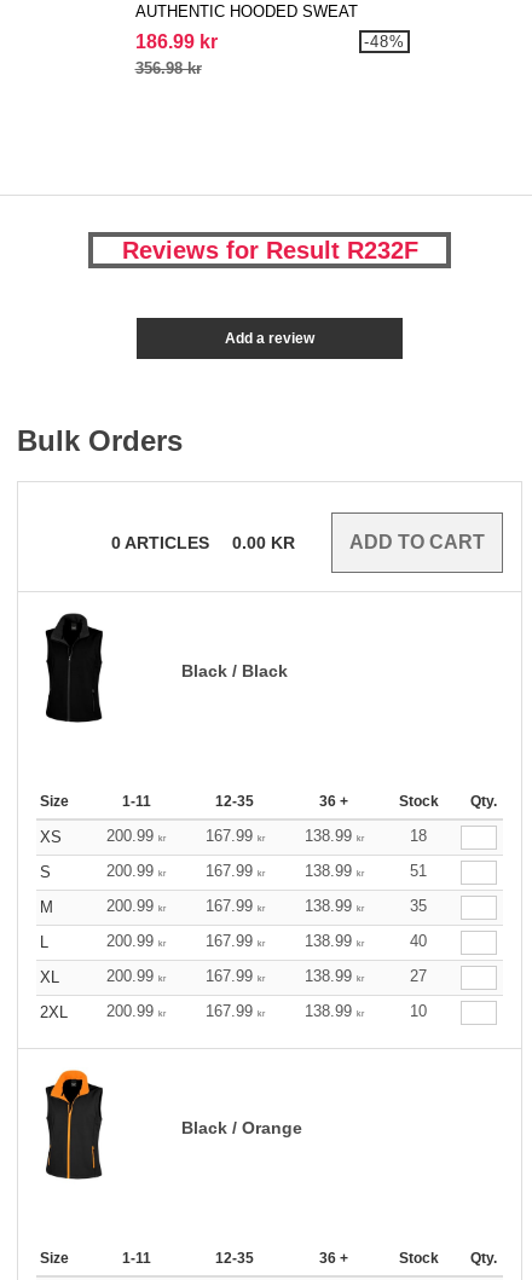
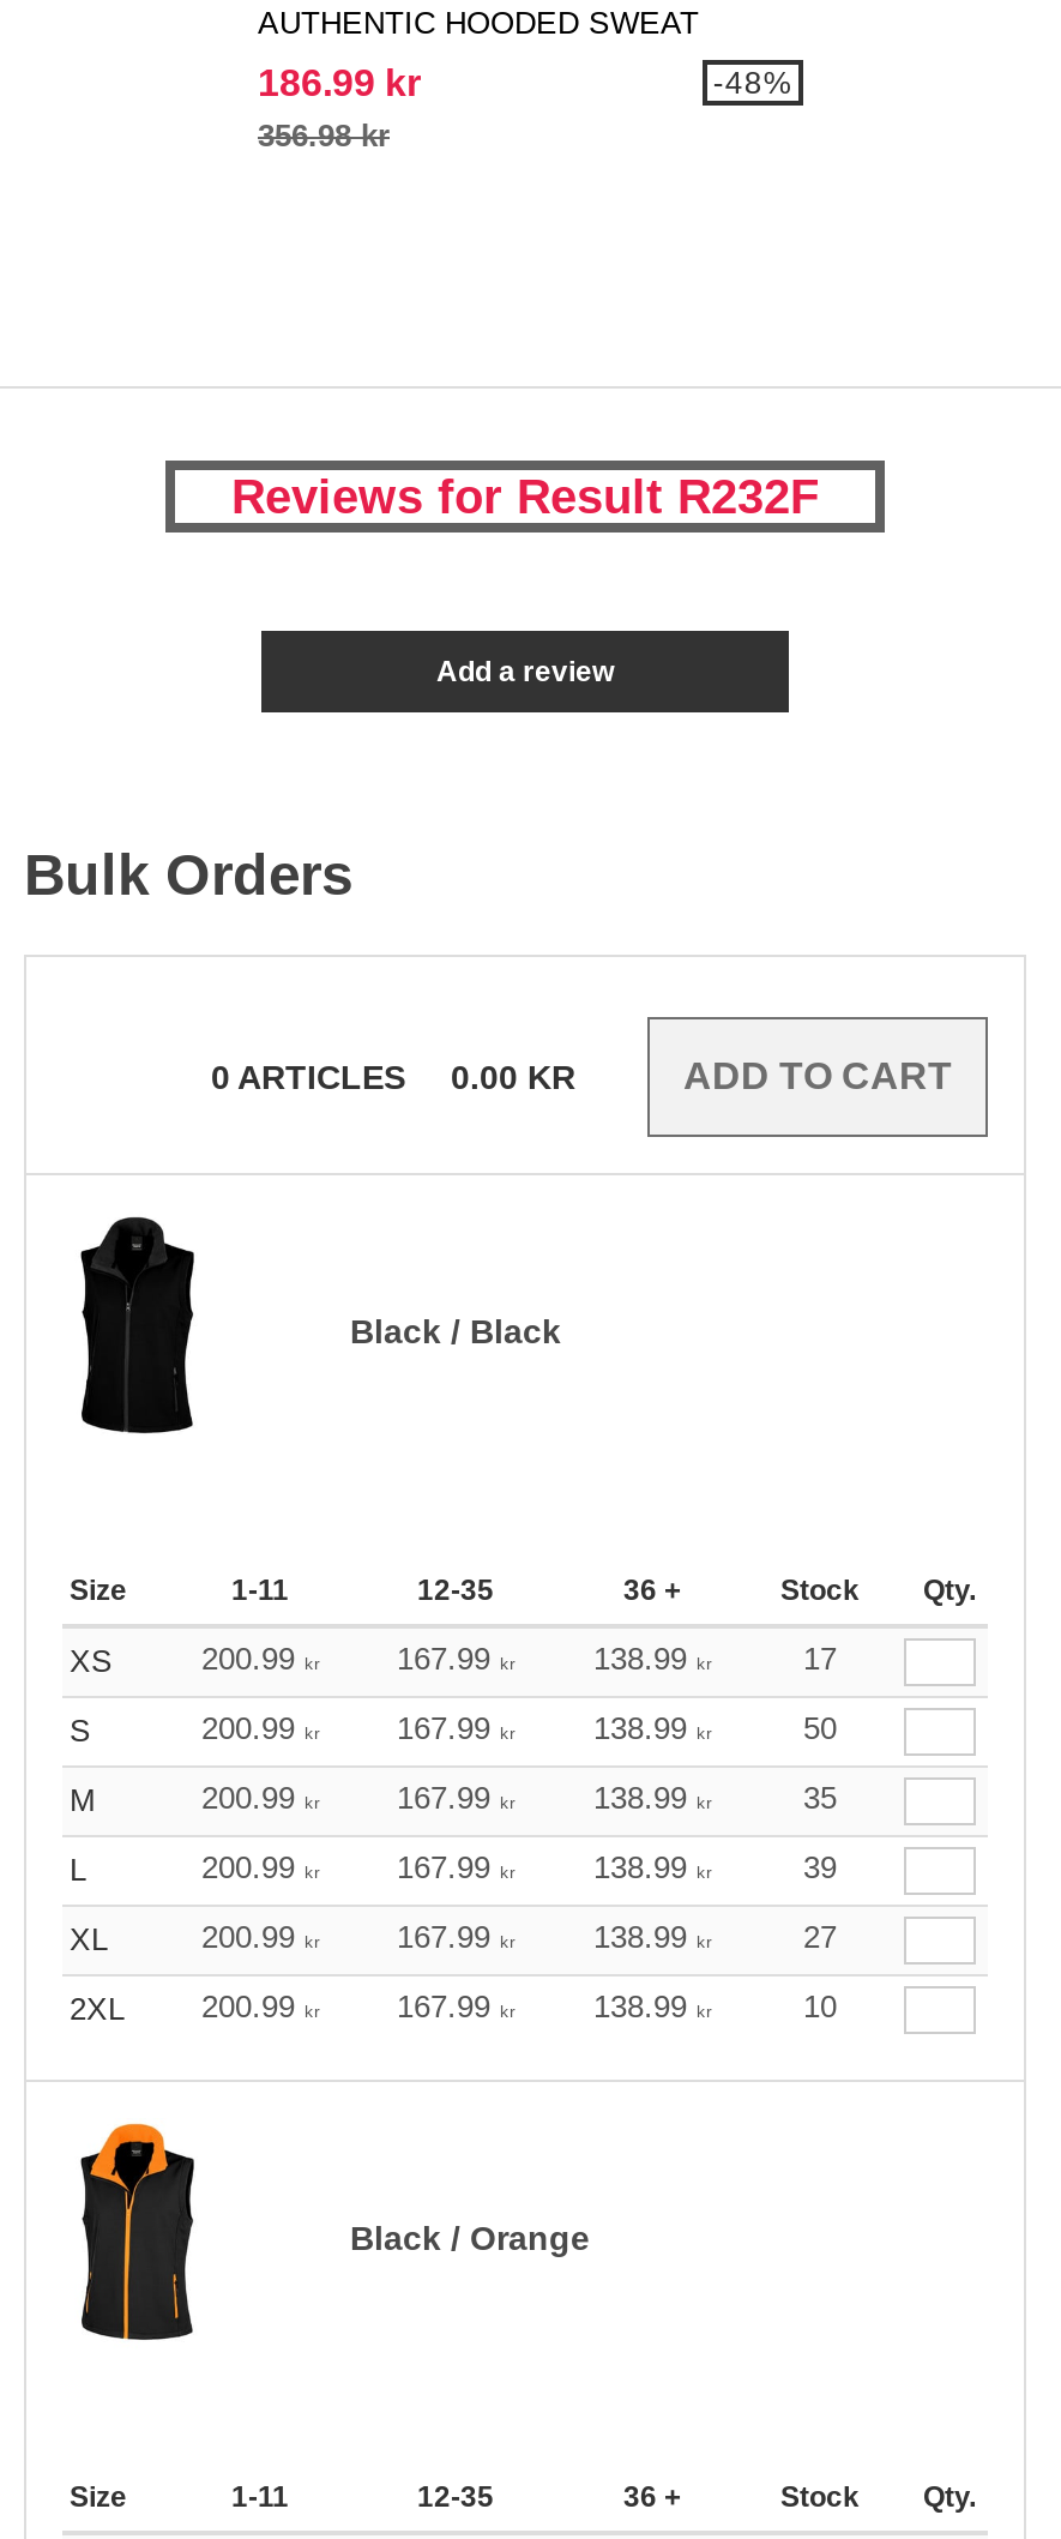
- 18
+ 17

- 51
+ 50

- 40
+ 39
